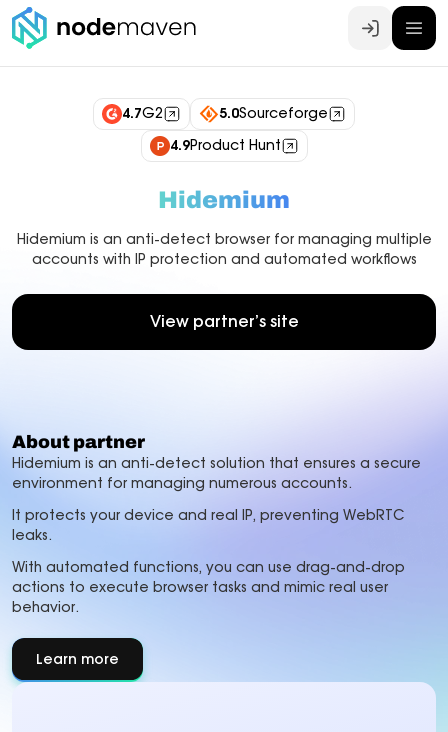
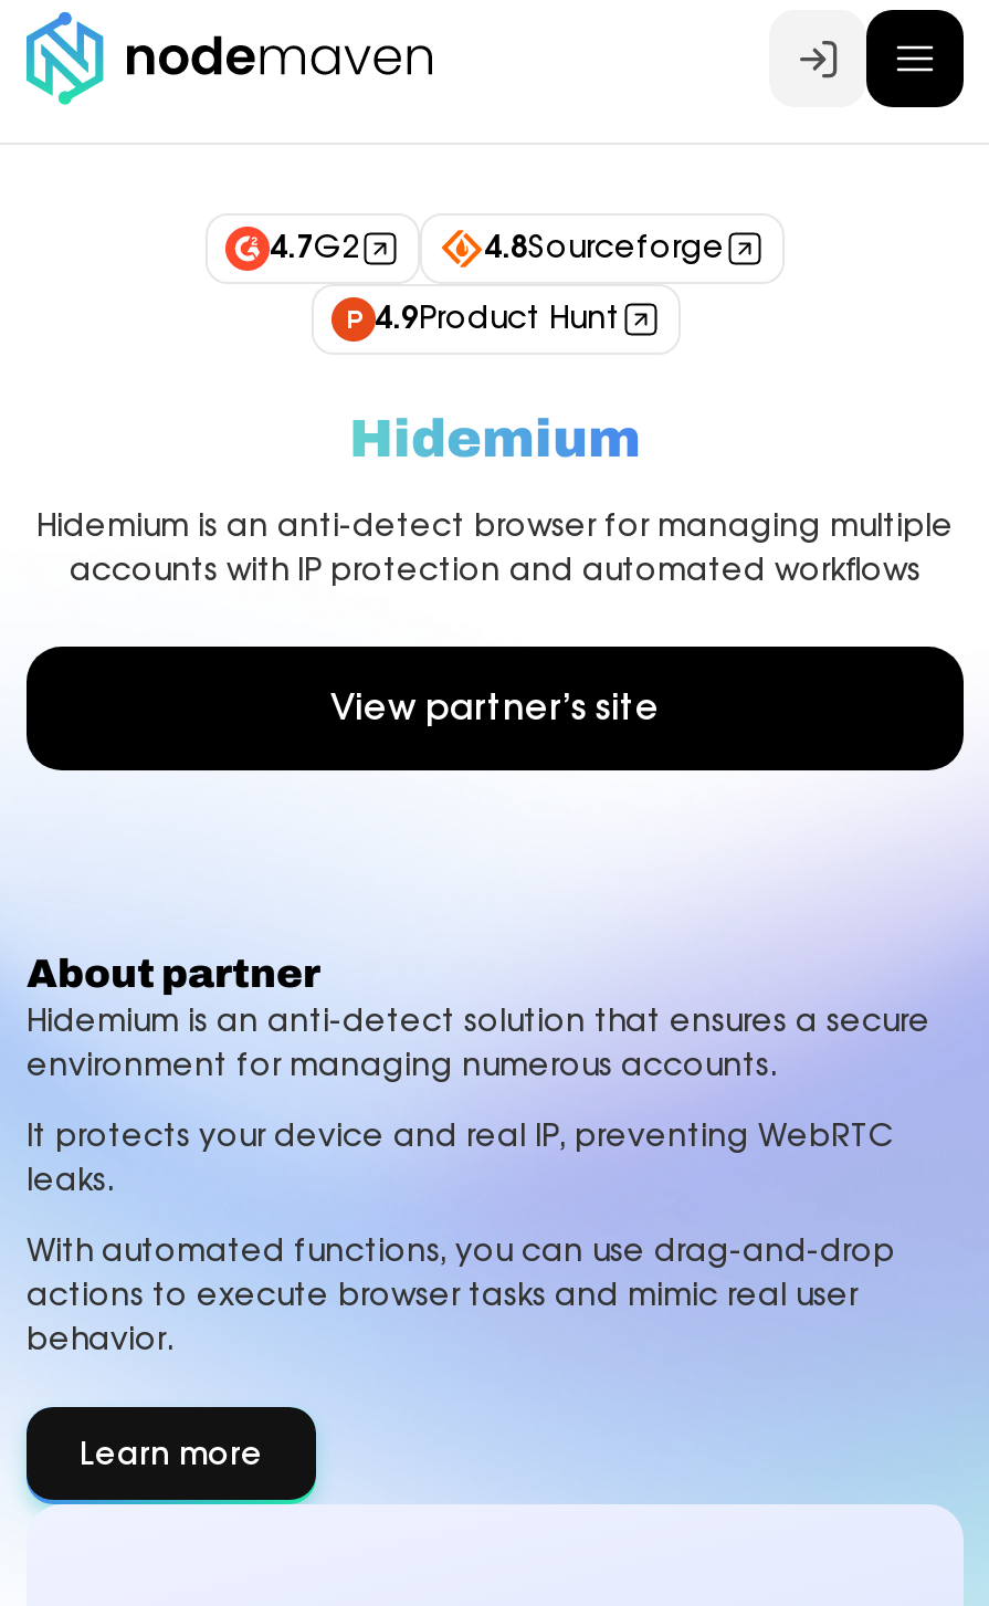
- 5.0Sourceforge
+ 4.8Sourceforge
